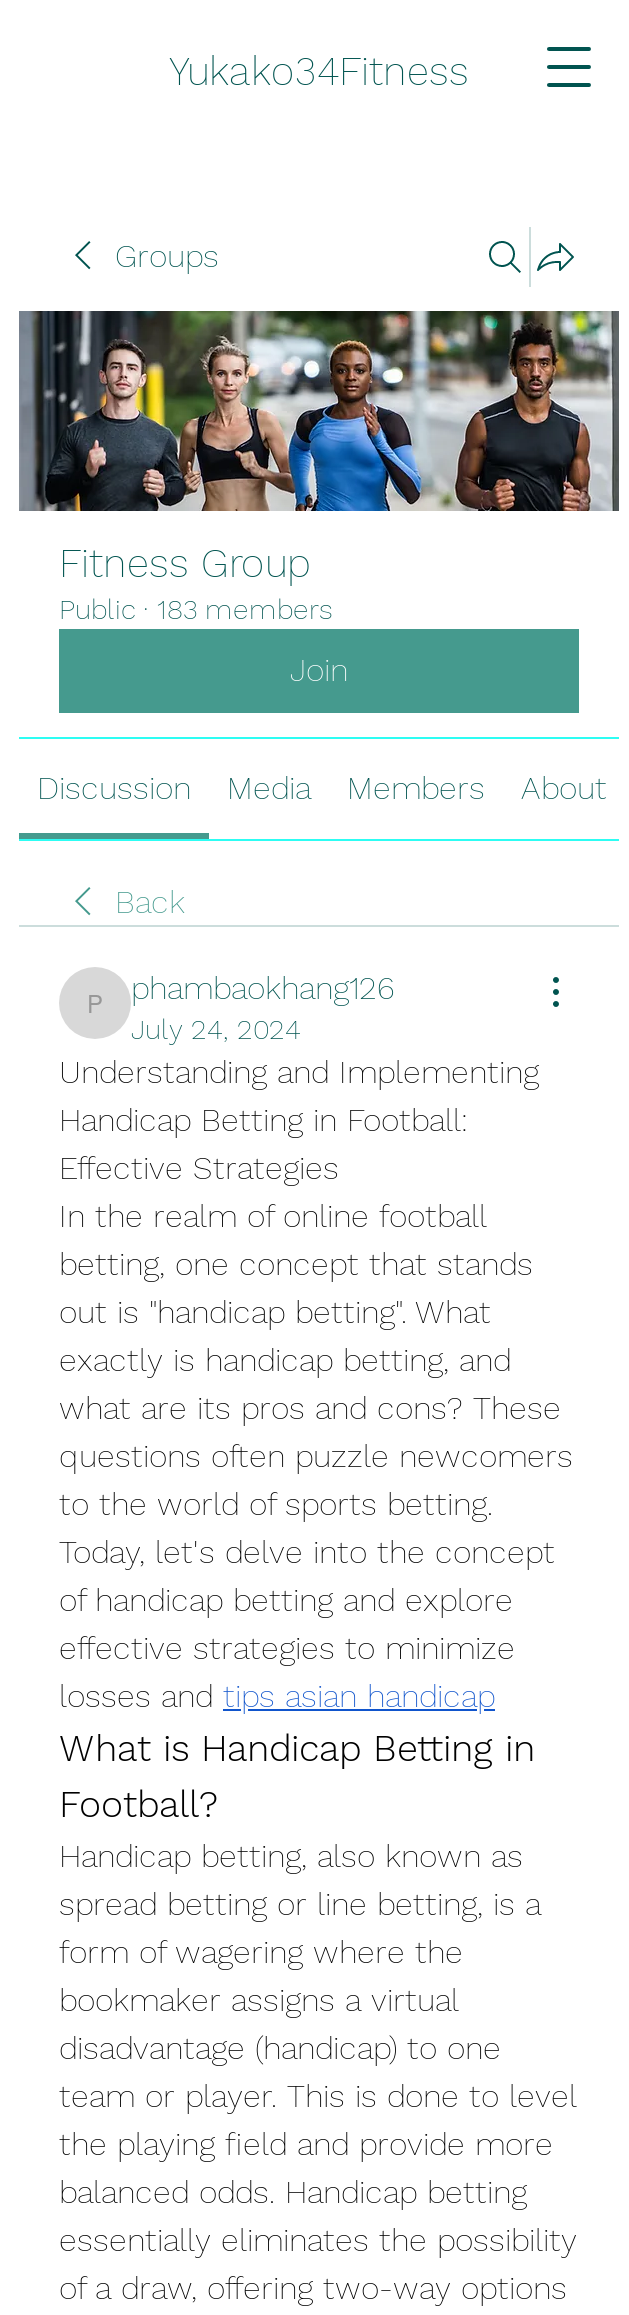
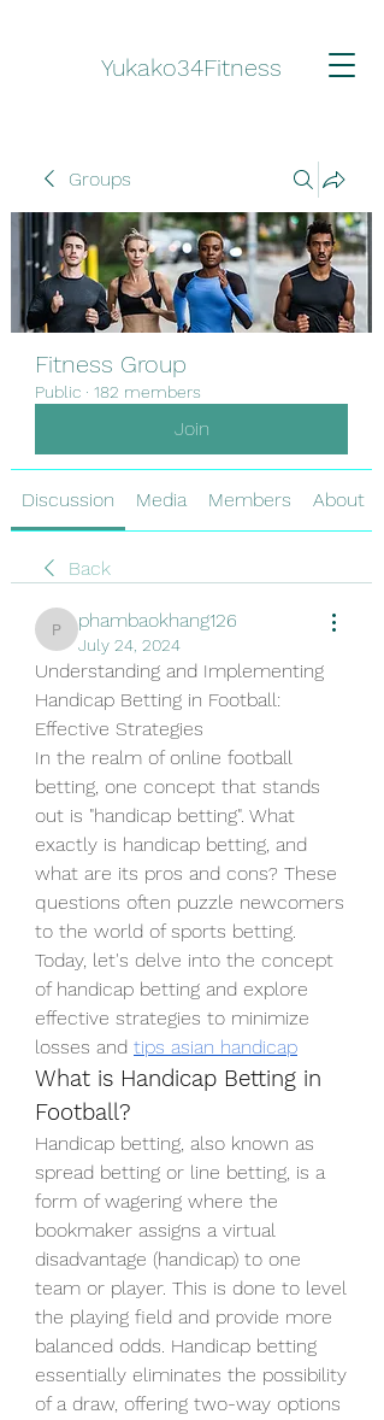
- Public · 183 members
+ Public · 182 members
